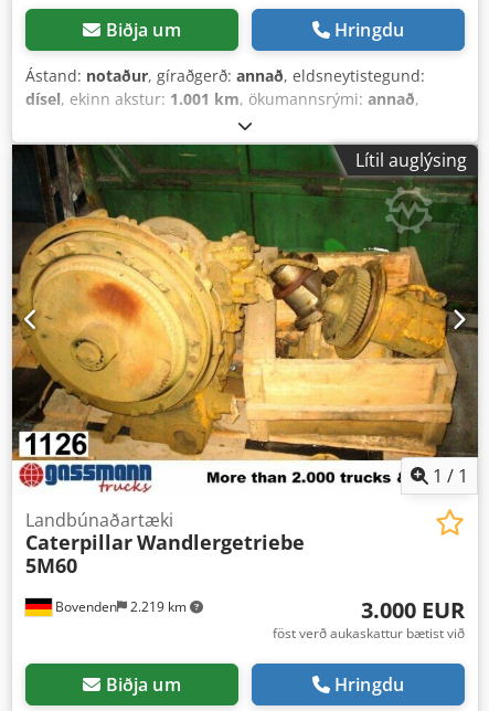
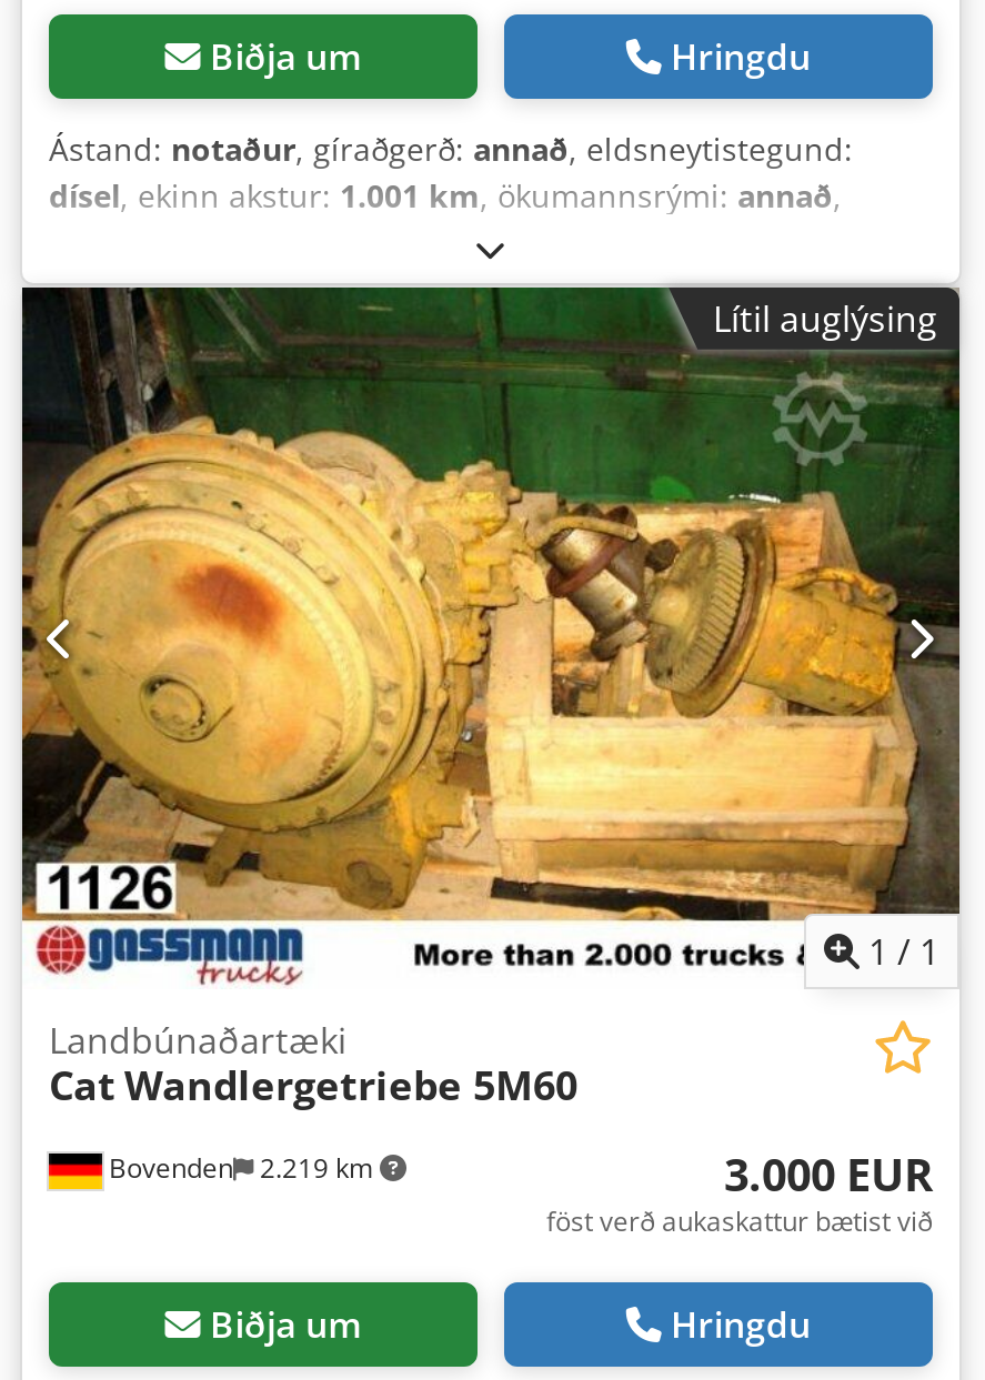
- Caterpillar Wandlergetriebe
- 5M60
+ Cat Wandlergetriebe 5M60
